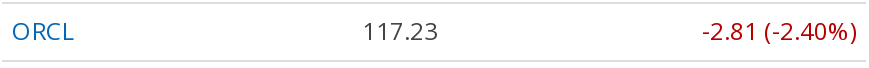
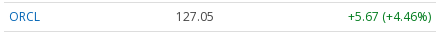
- 117.23
+ 127.05

- -2.81 (-2.40%)
+ +5.67 (+4.46%)
